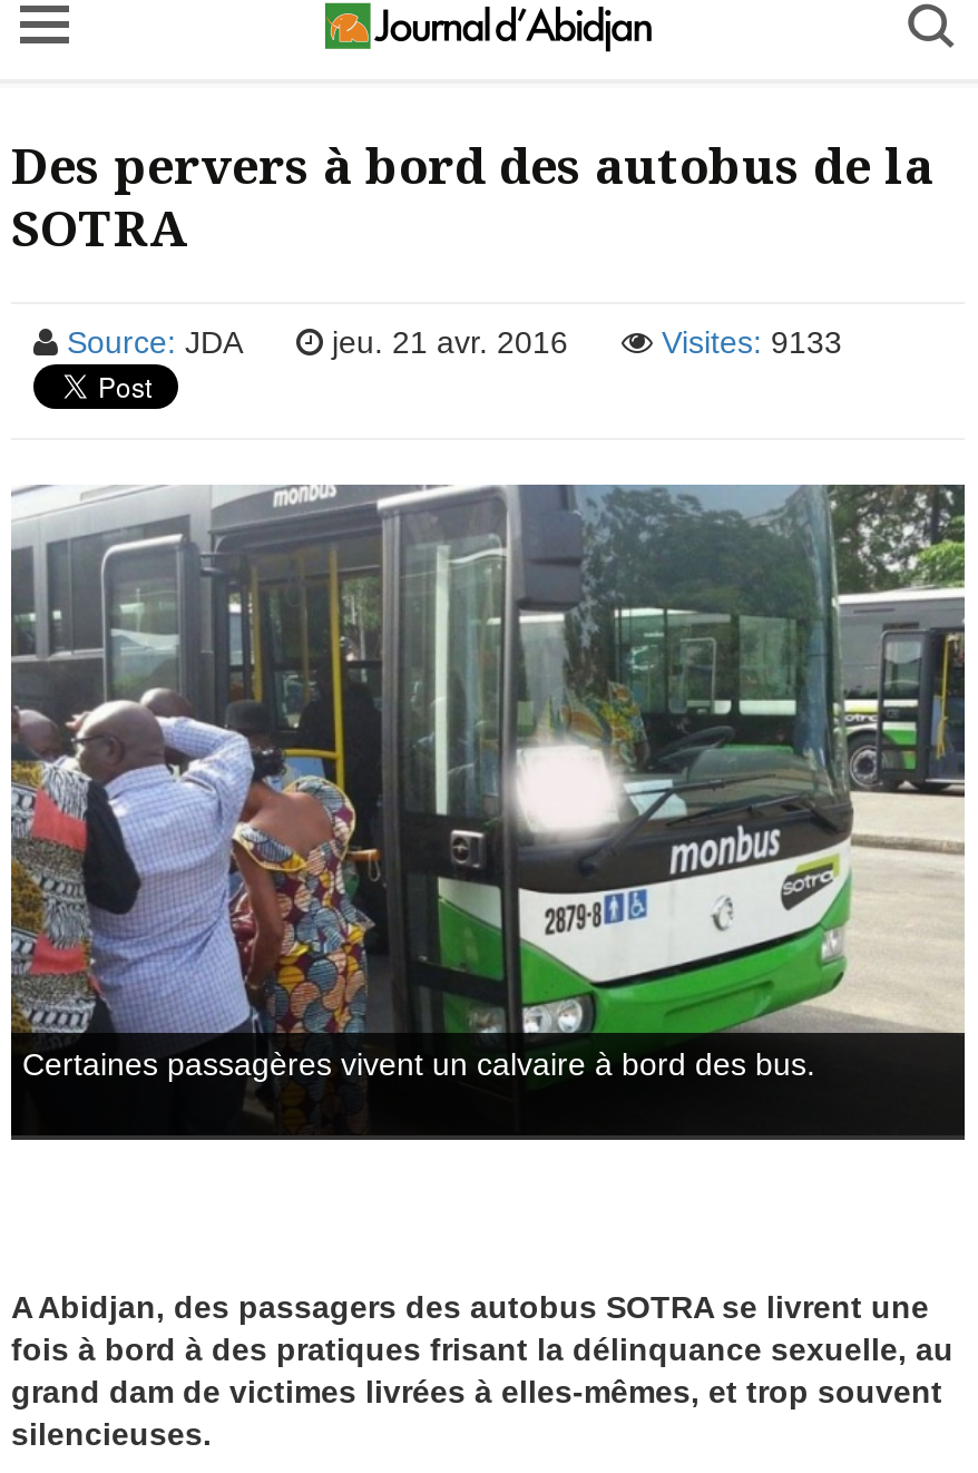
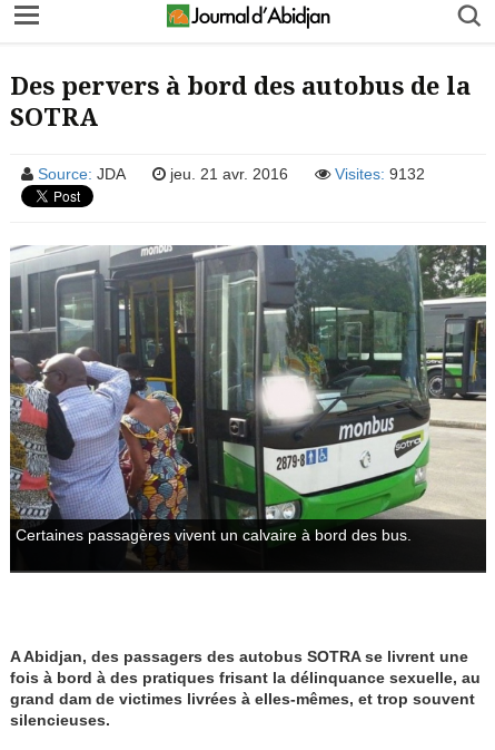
- Visites: 9133
+ Visites: 9132
